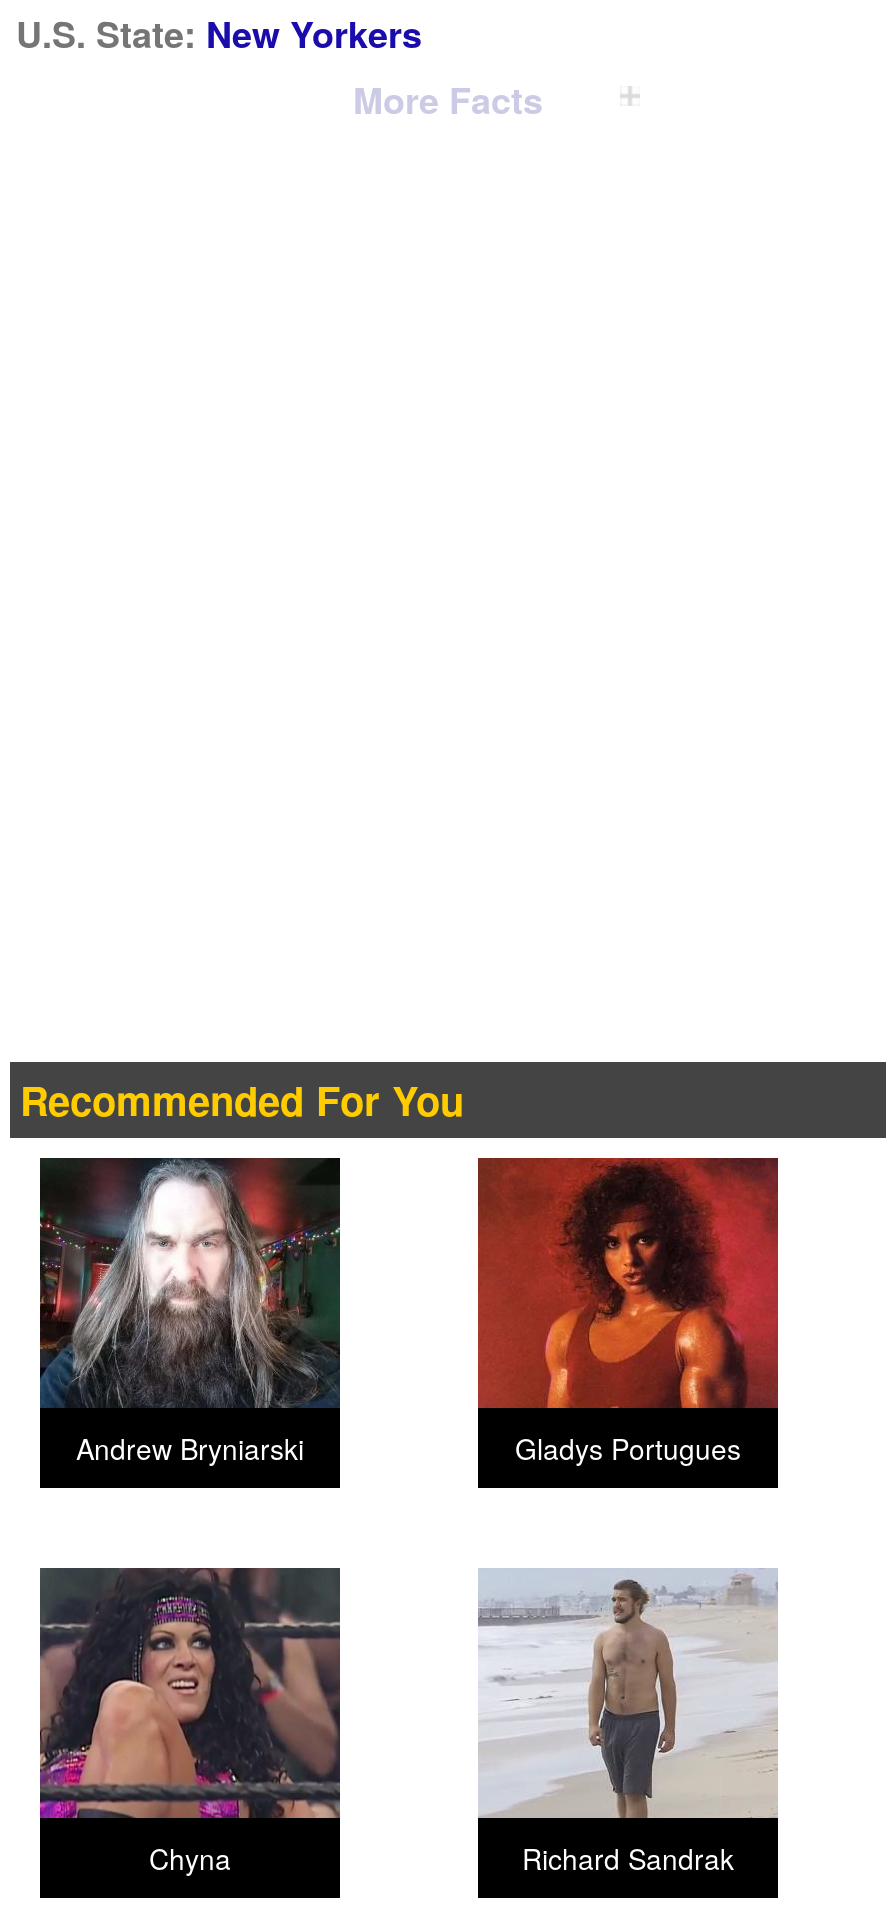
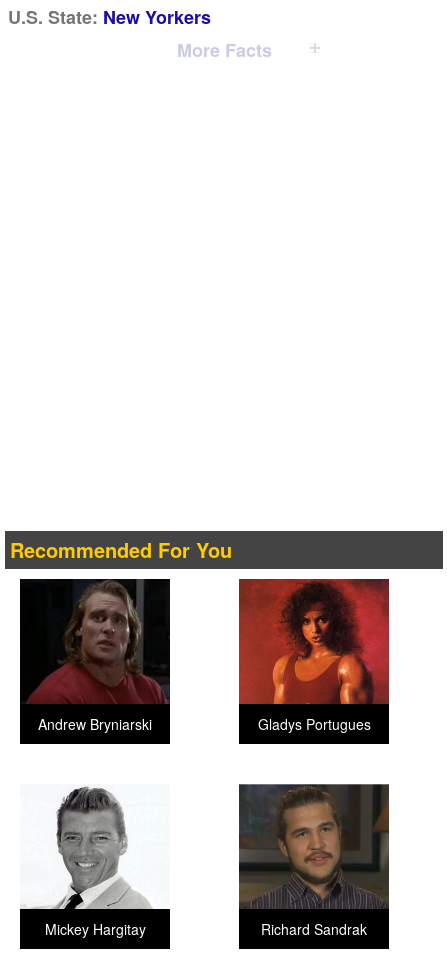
- [image]
+ [image]

- [image]
- Chyna
+ [image]
+ Mickey Hargitay

- [image]
+ [image]
